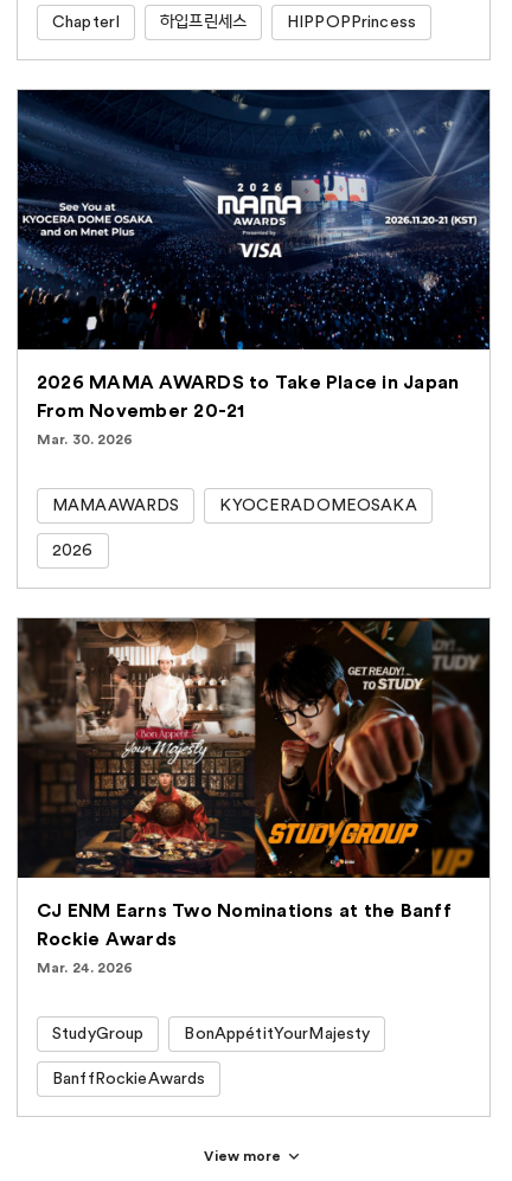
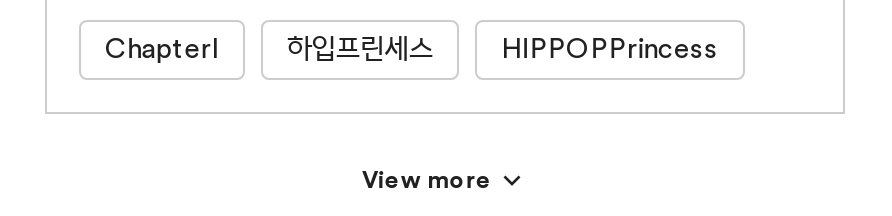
- [image]
- 2026 MAMA AWARDS to Take Place in Japan
- From November 20-21
- Mar. 30. 2026

- MAMAAWARDS
- KYOCERADOMEOSAKA
- 2026

- [image]
- CJ ENM Earns Two Nominations at the Banff
- Rockie Awards
- Mar. 24. 2026

- StudyGroup
- BonAppétitYourMajesty
- BanffRockieAwards
